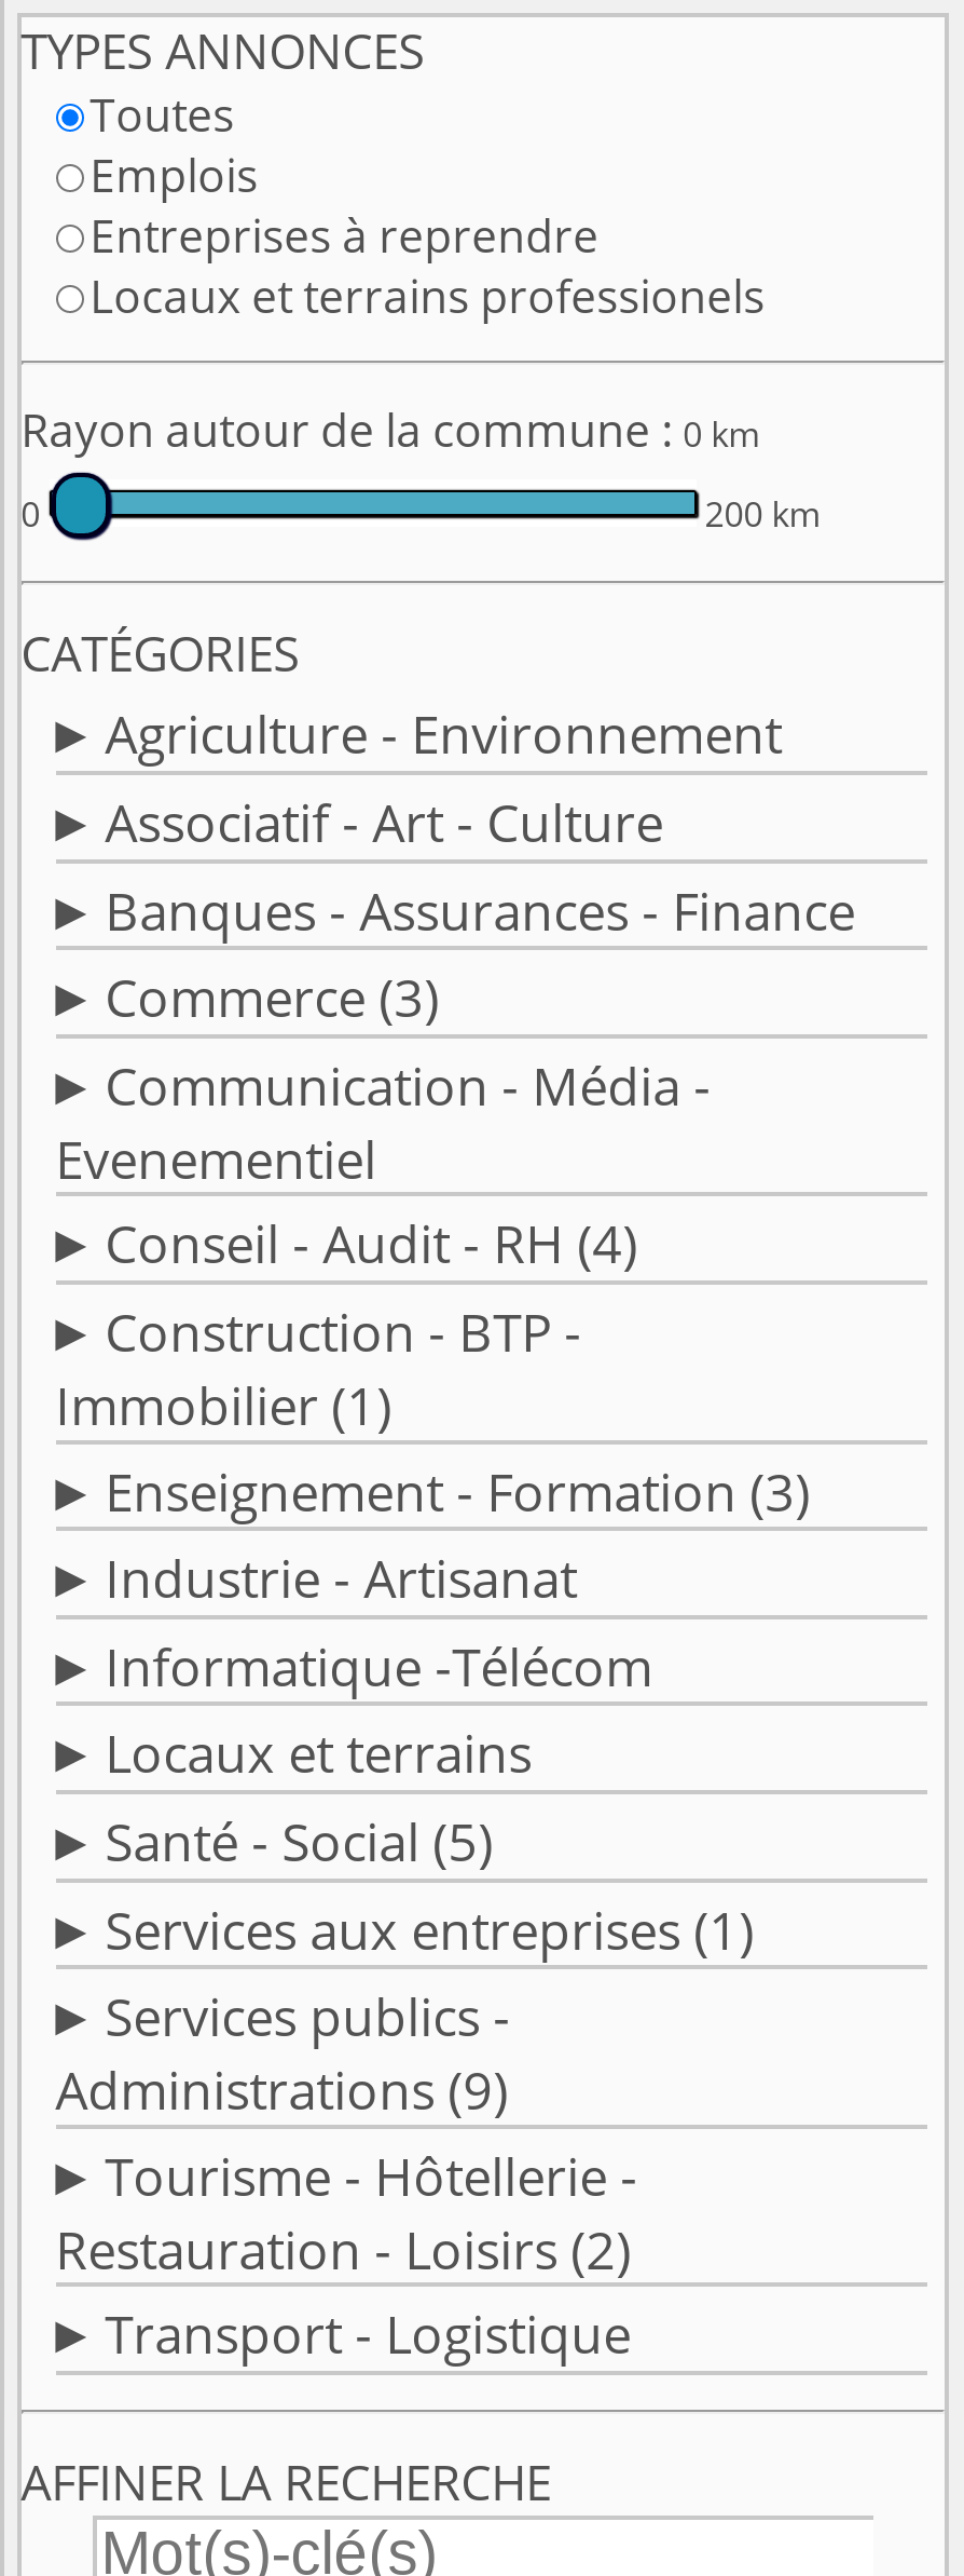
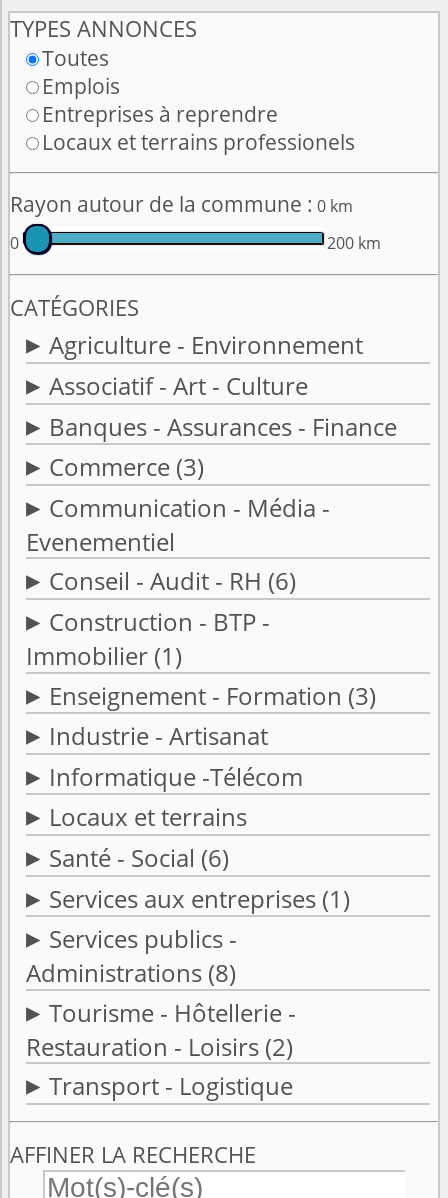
- Conseil - Audit - RH (4)
+ Conseil - Audit - RH (6)

- Santé - Social (5)
+ Santé - Social (6)

- Administrations (9)
+ Administrations (8)
